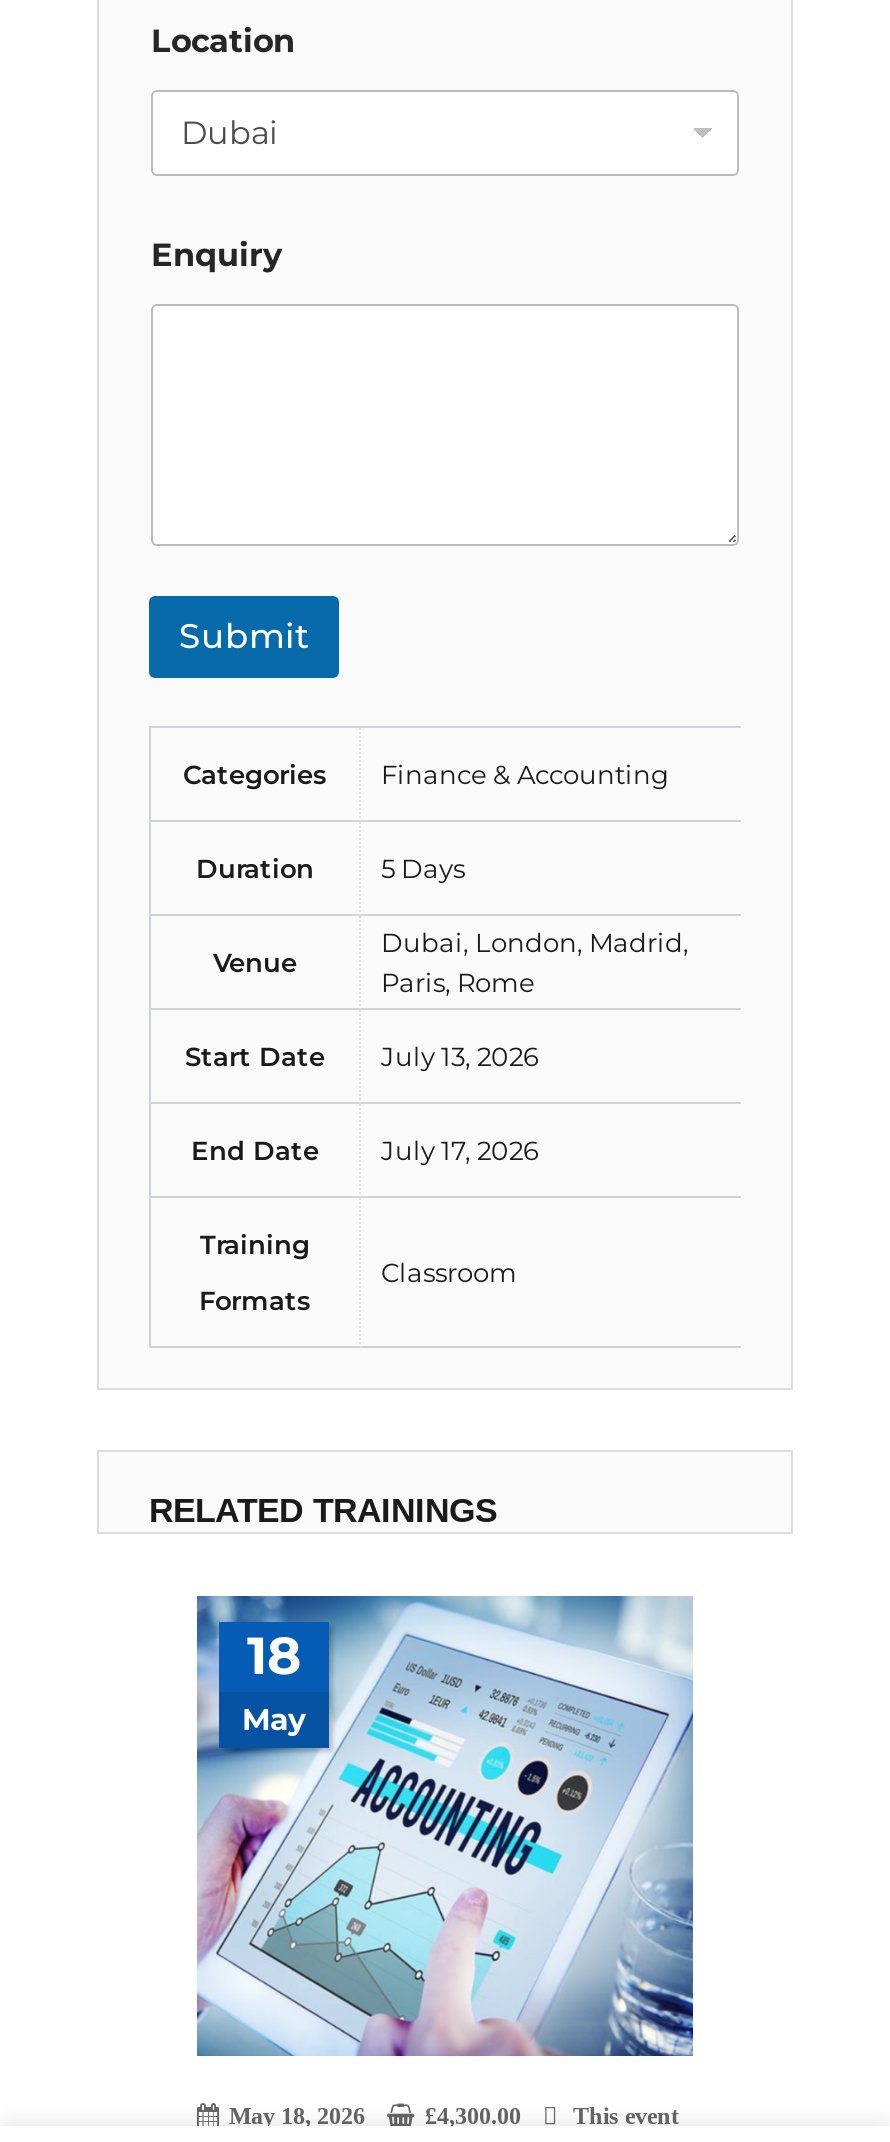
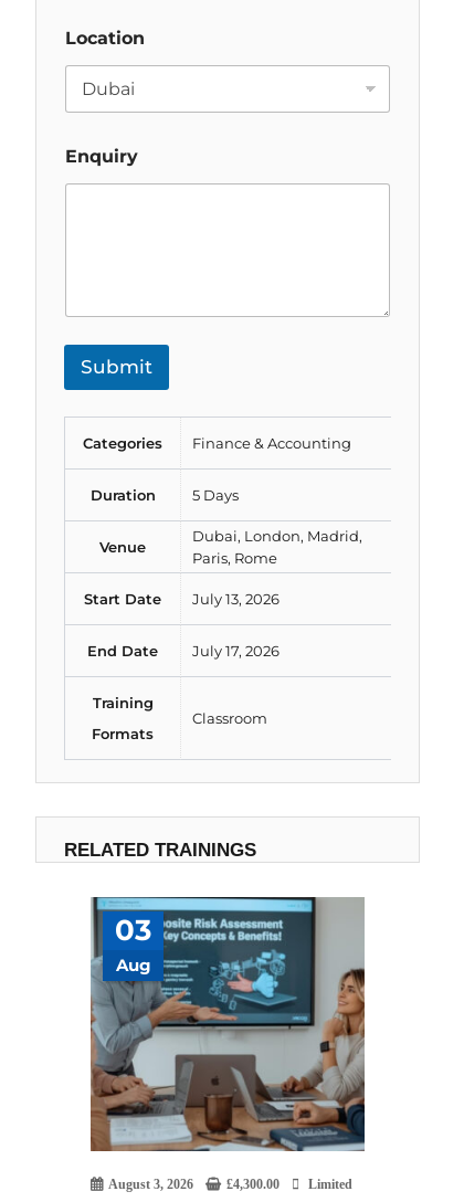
- [image]
- 18
- May
+ [image]
+ 03
+ Aug

- May 18, 2026
+ August 3, 2026

- This event
+ Limited
